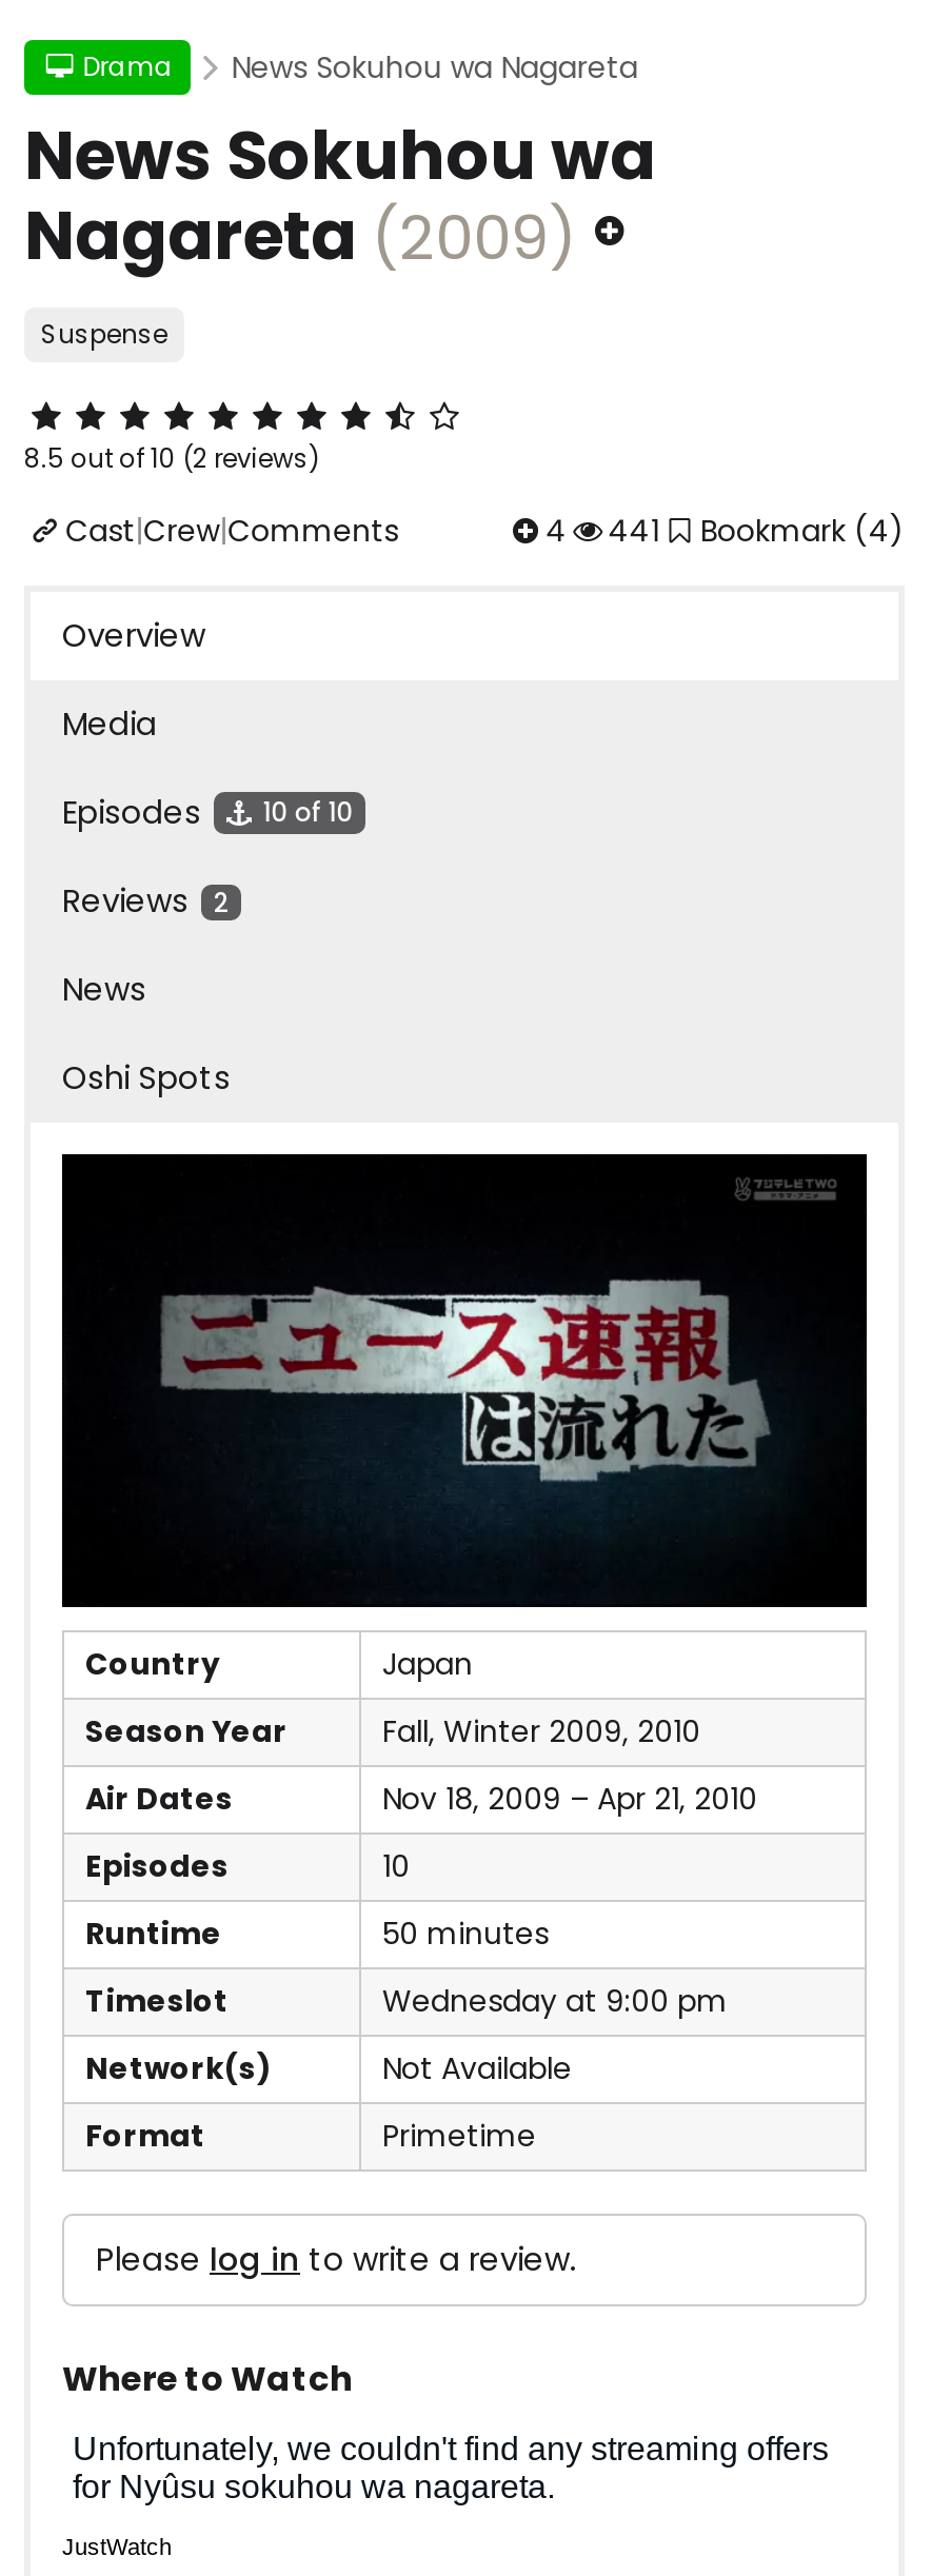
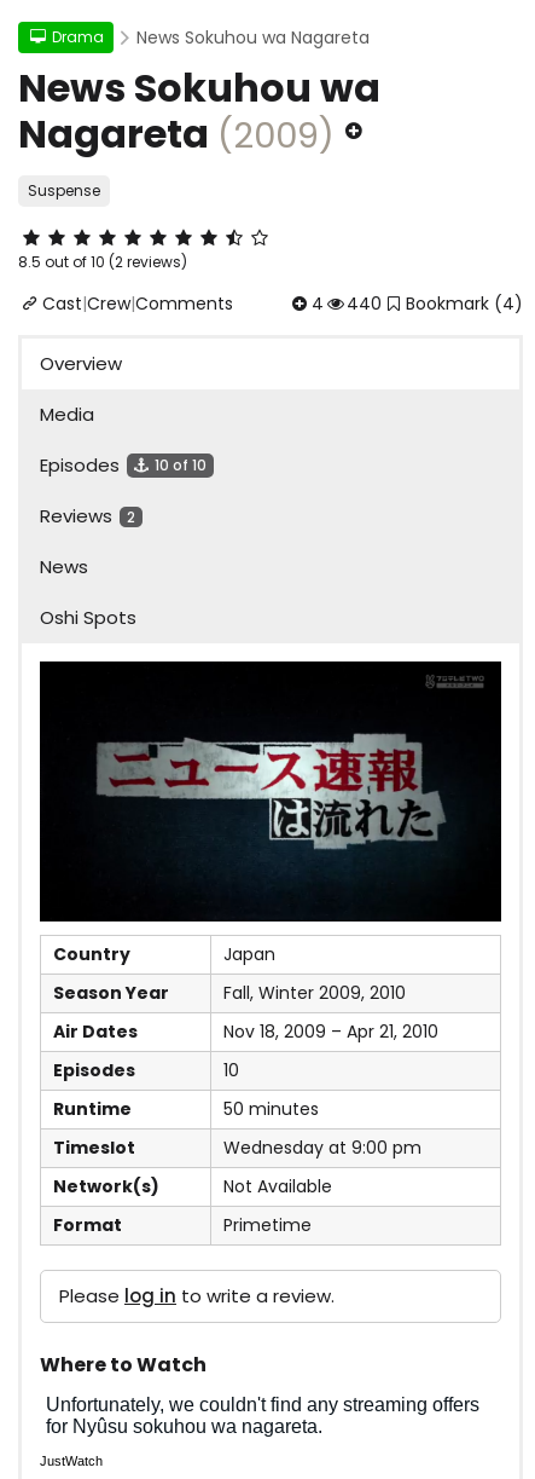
- 4 441 Bookmark (4)
+ 4 440 Bookmark (4)
